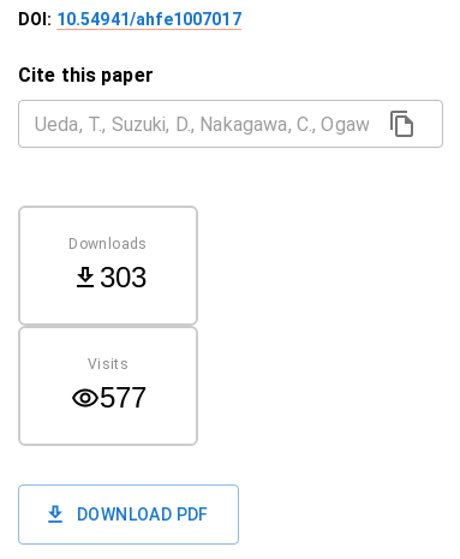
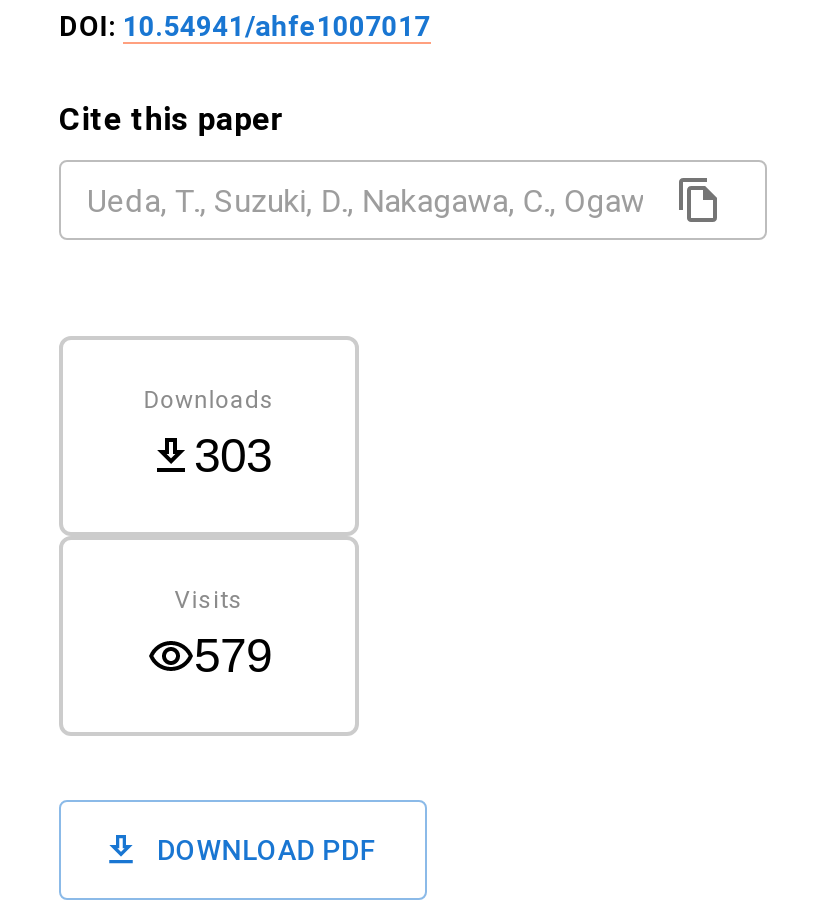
- 577
+ 579
